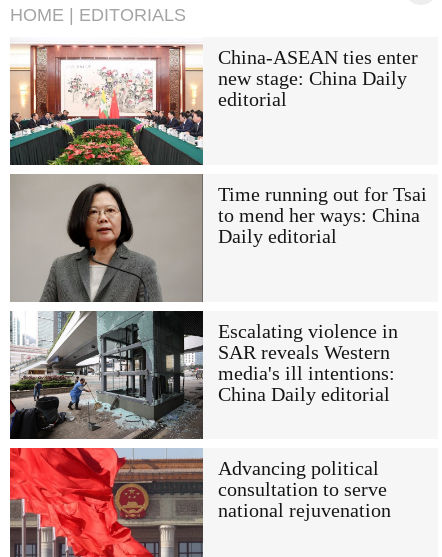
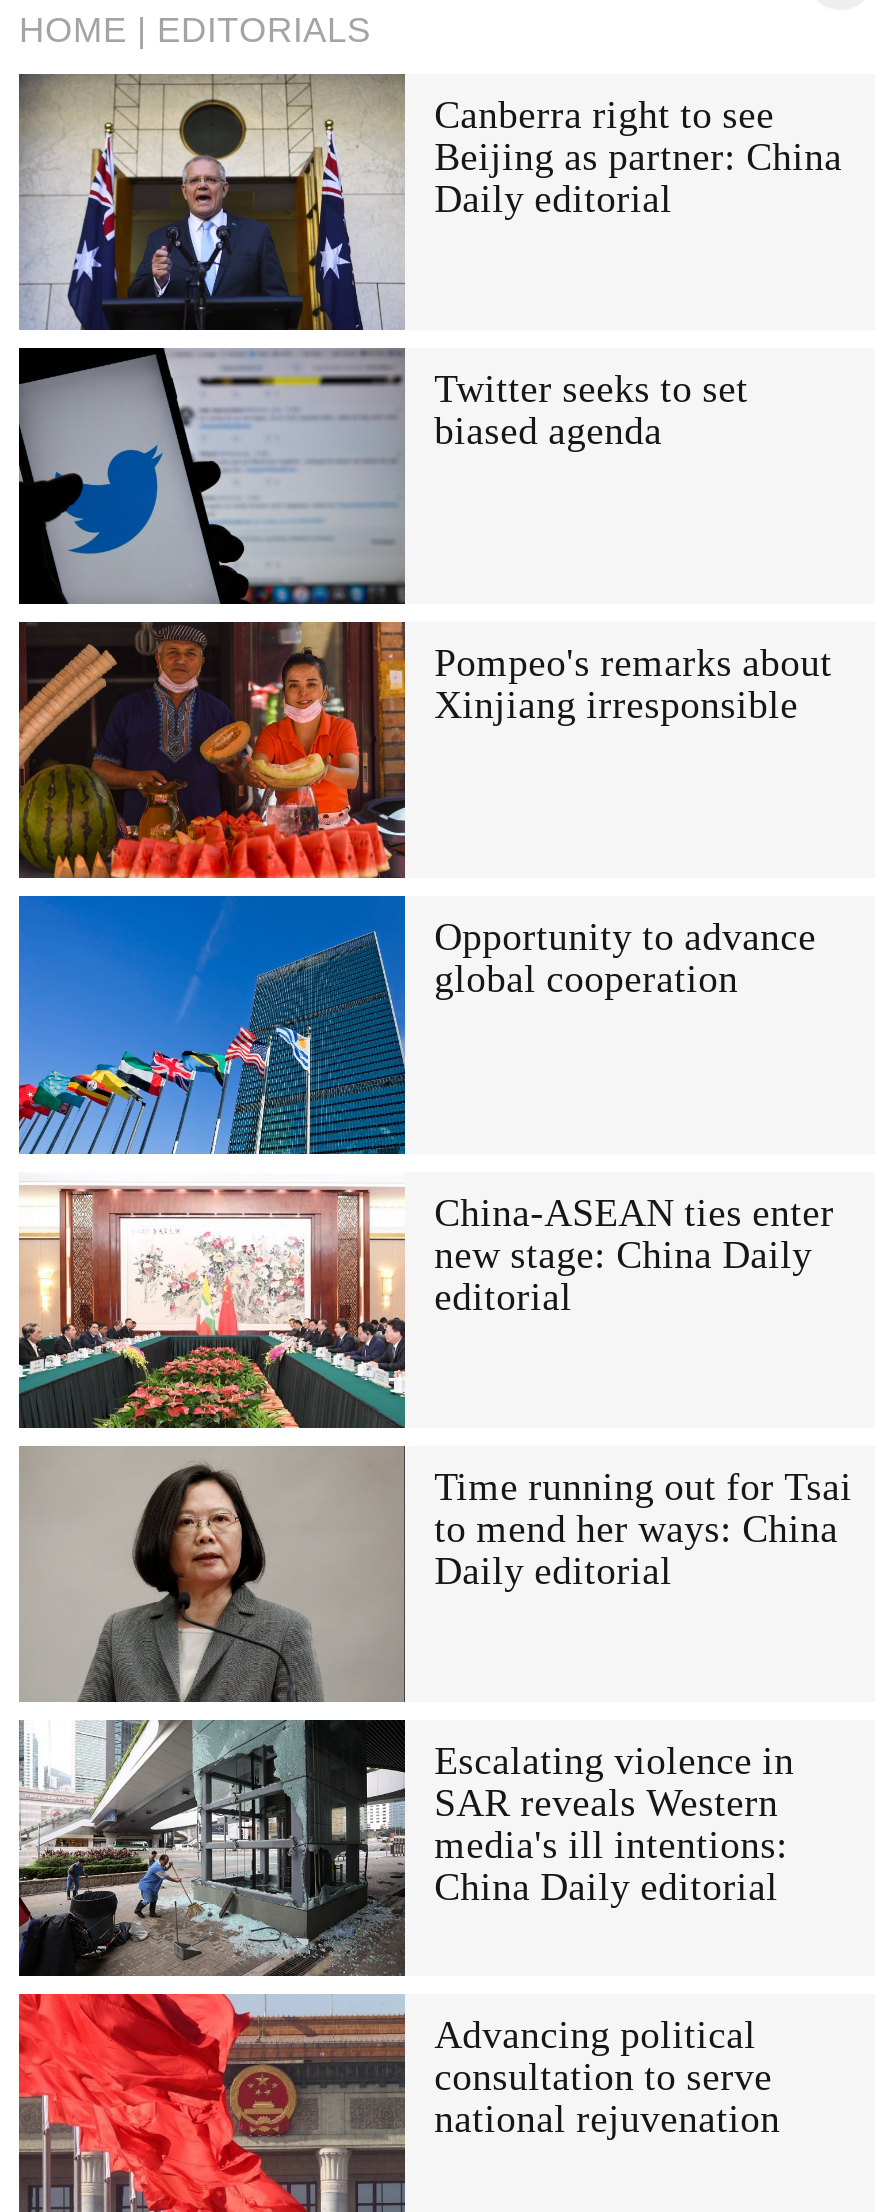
+ [image]
+ Canberra right to see
+ Beijing as partner: China
+ Daily editorial

+ [image]
+ Pompeo's remarks about
+ Xinjiang irresponsible

+ [image]
+ Opportunity to advance
+ global cooperation

+ [image]
+ Twitter seeks to set
+ biased agenda
